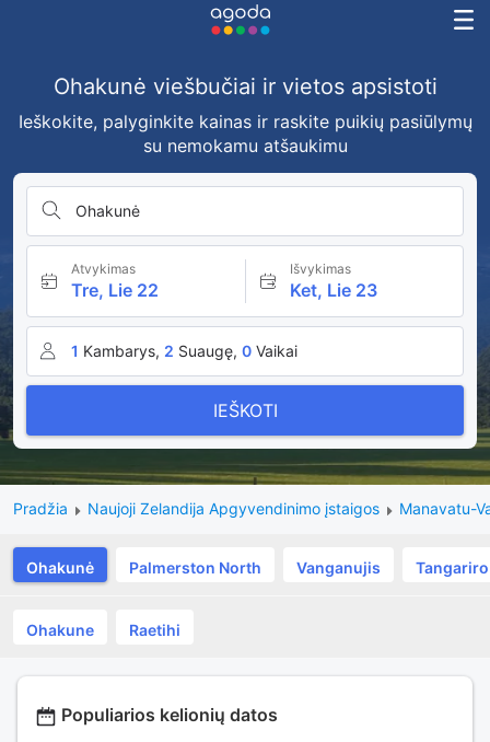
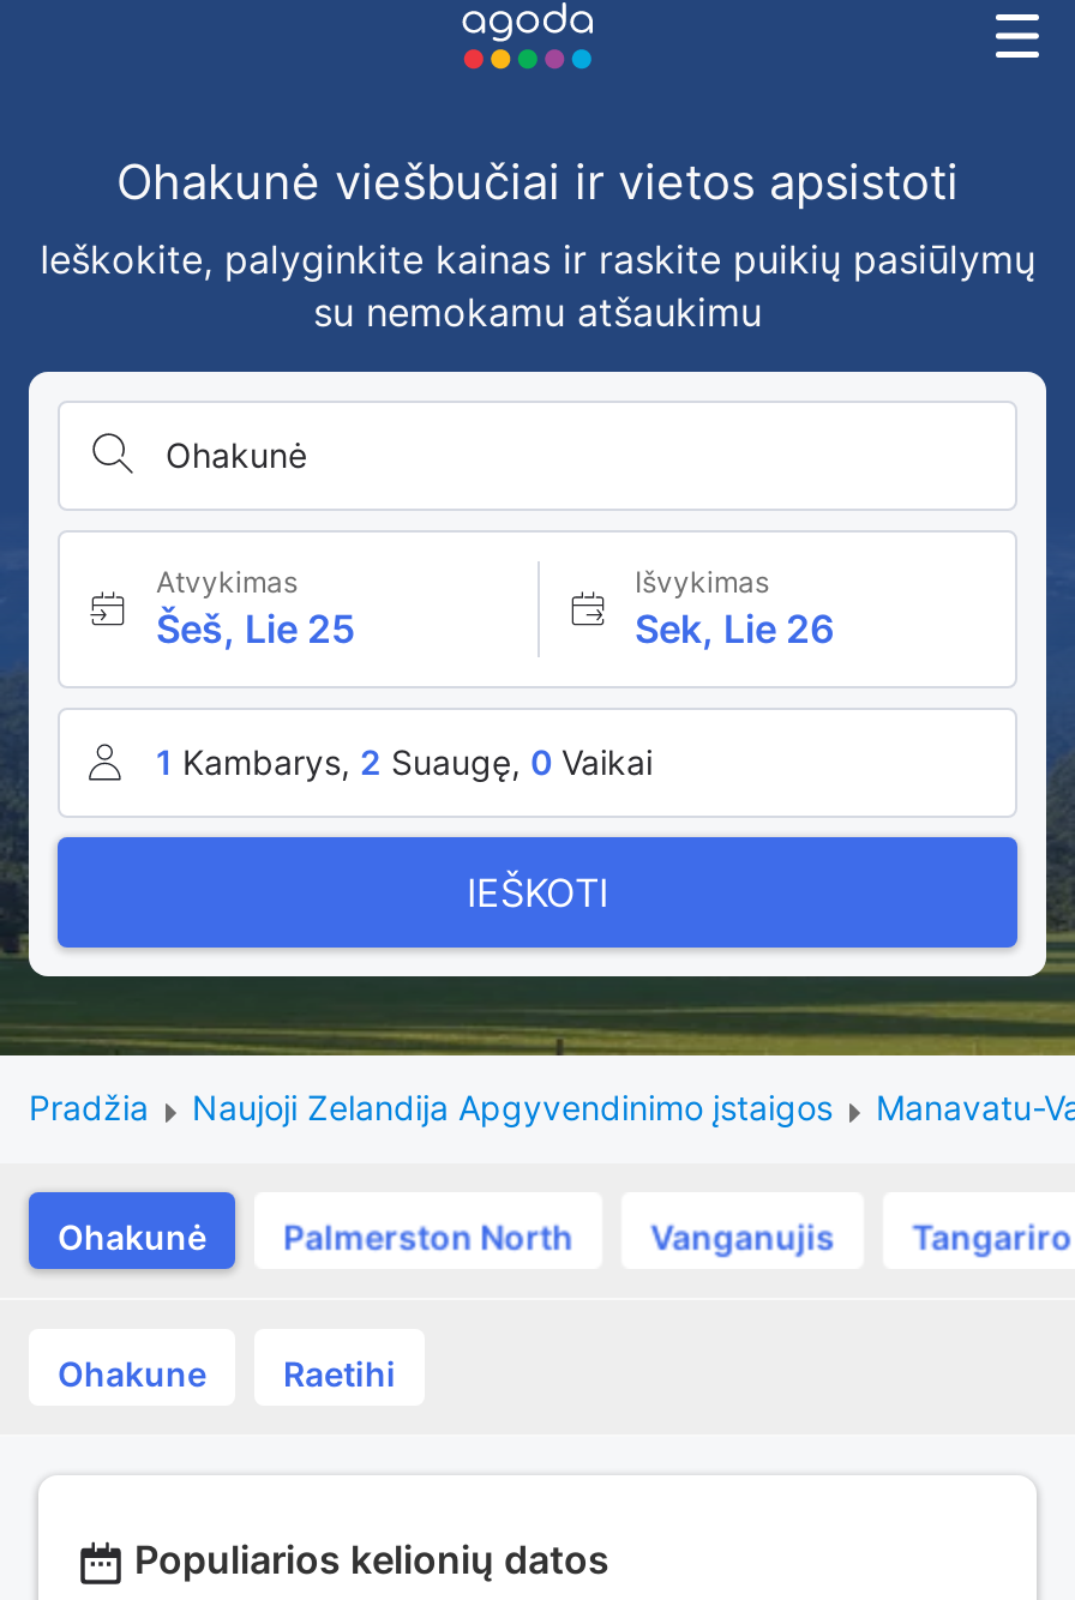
- Tre, Lie 22
+ Šeš, Lie 25

- Ket, Lie 23
+ Sek, Lie 26
